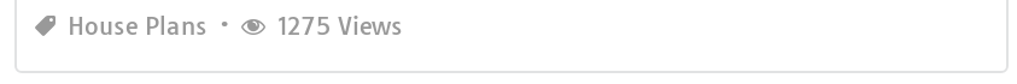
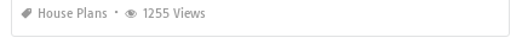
- 1275 Views
+ 1255 Views
